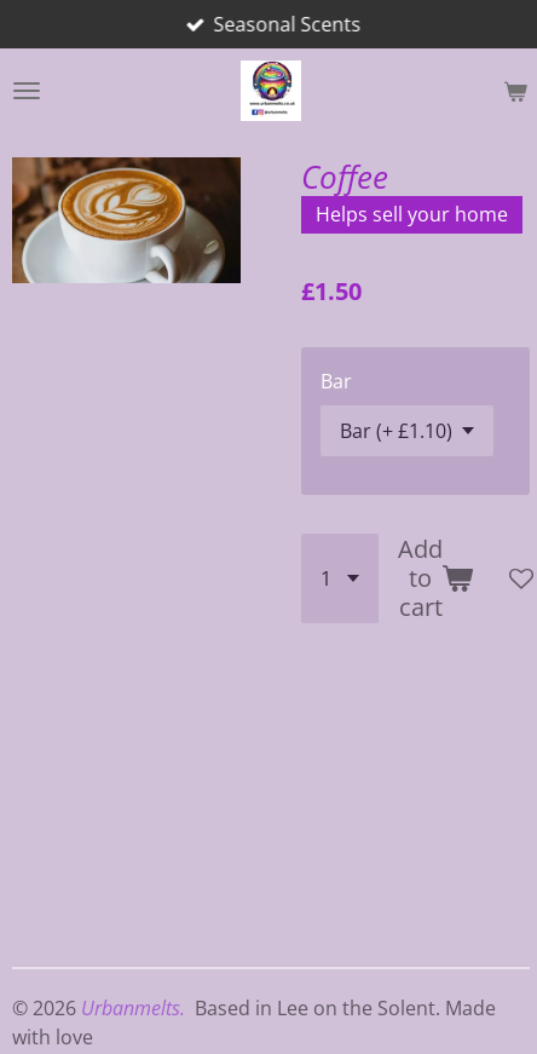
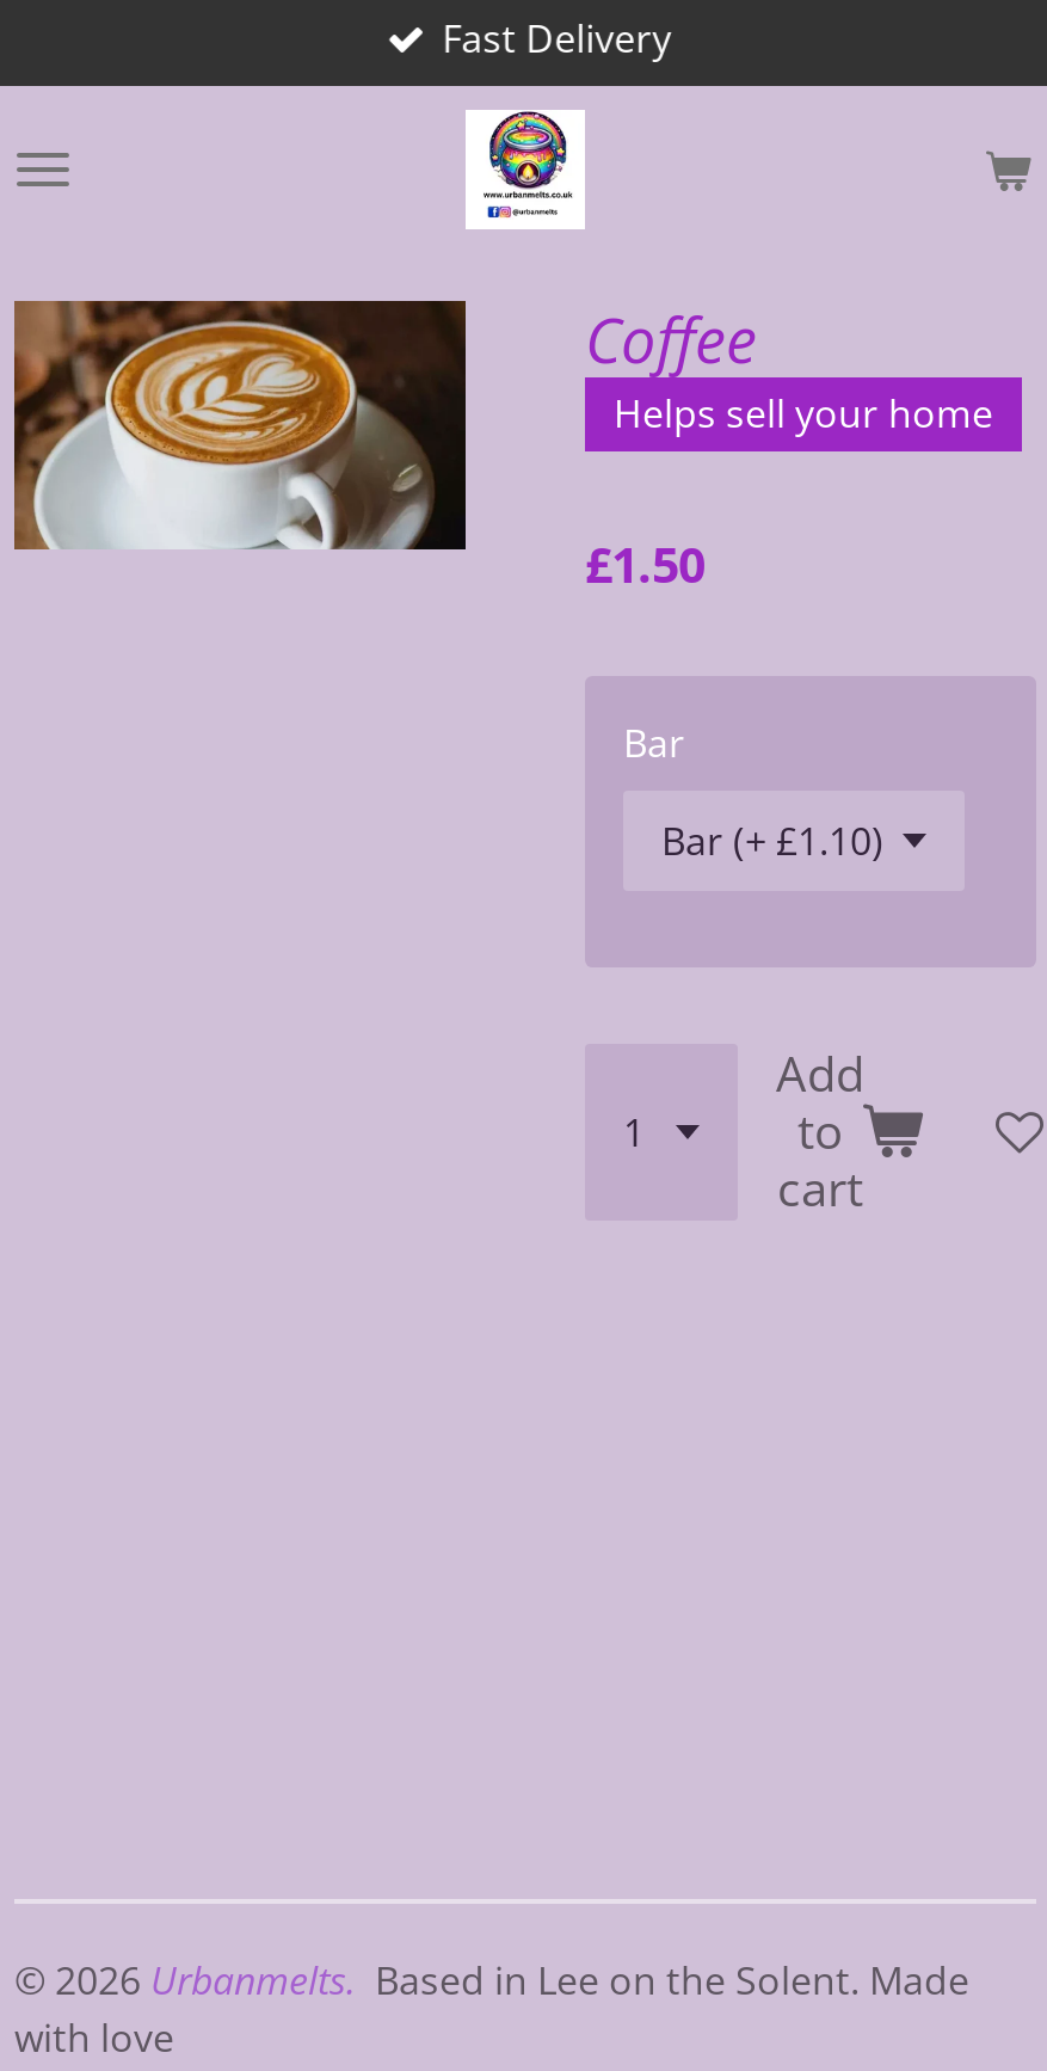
- Seasonal Scents
+ Fast Delivery
